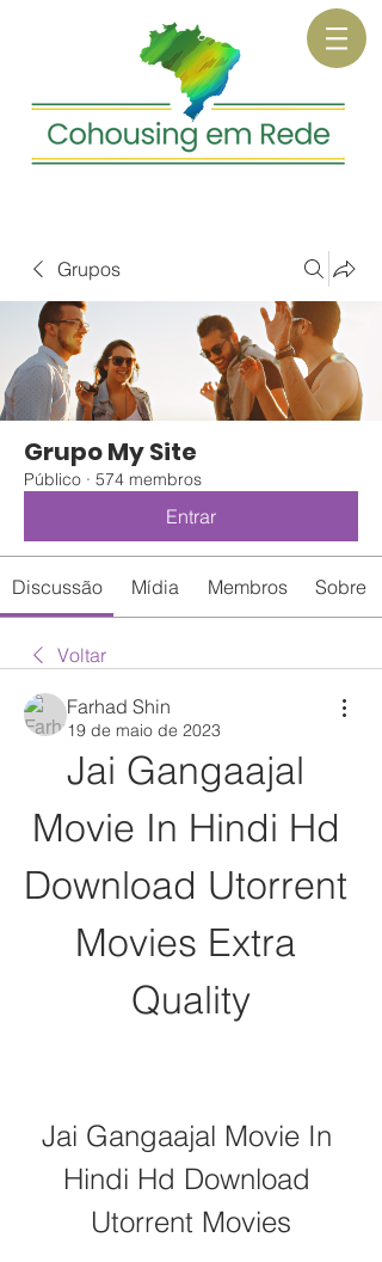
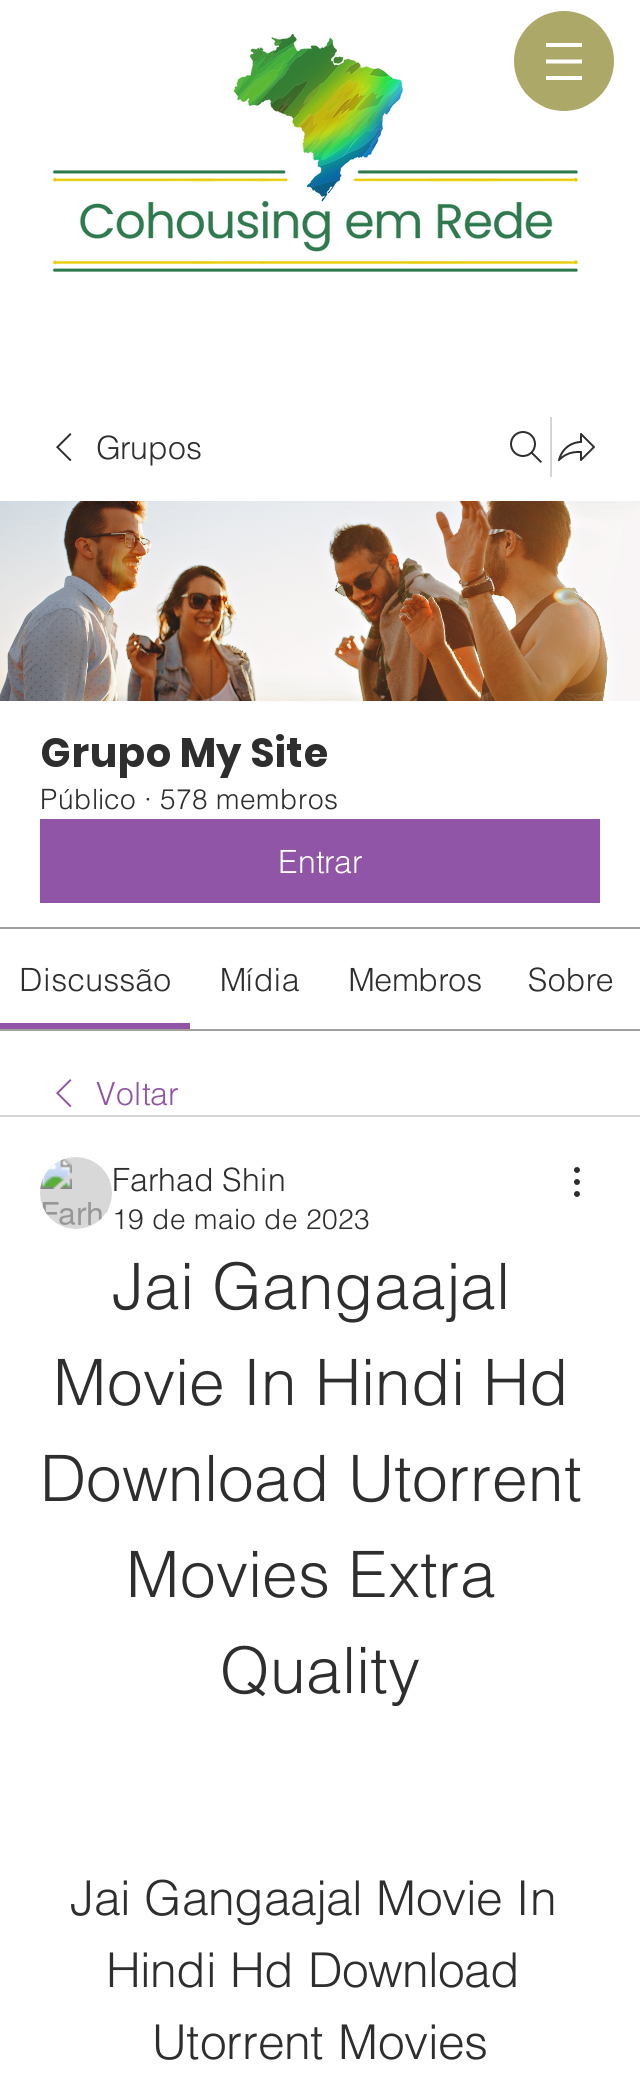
- Público · 574 membros
+ Público · 578 membros
